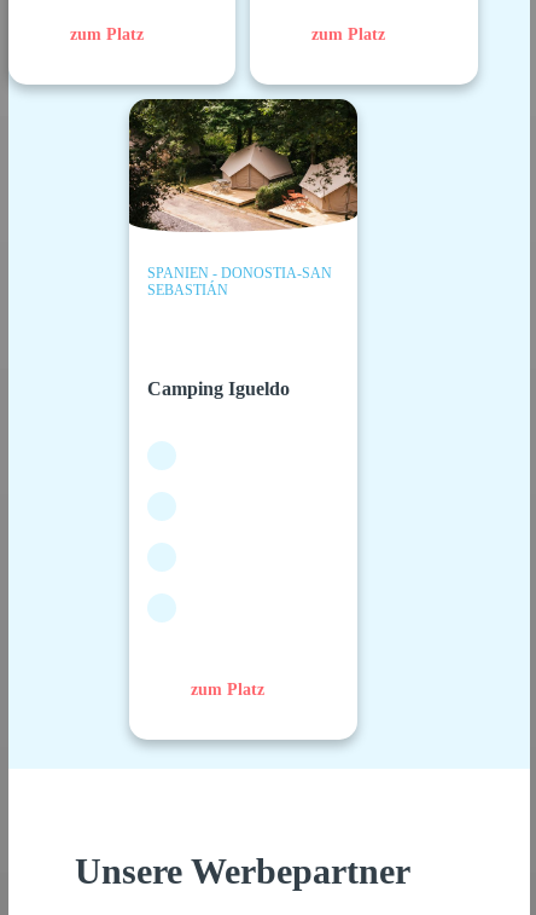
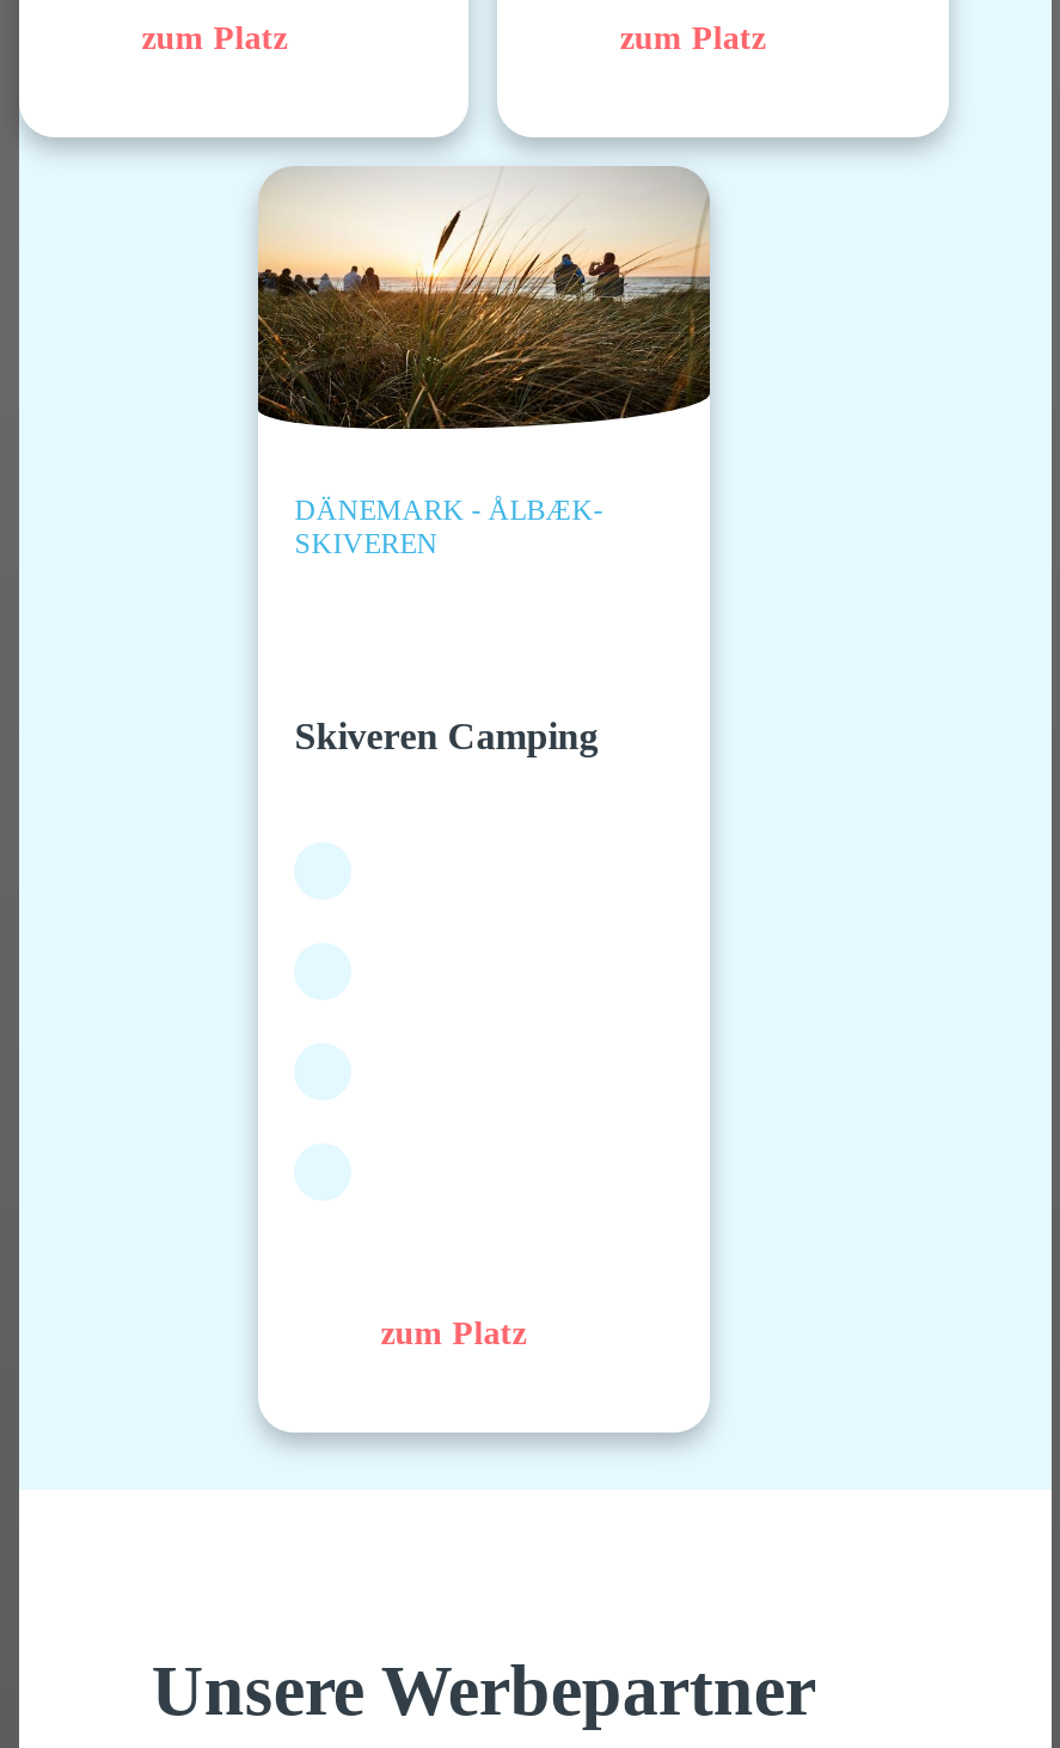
- [image]
- SPANIEN - DONOSTIA-SAN
- SEBASTIÁN
+ [image]
+ DÄNEMARK - ÅLBÆK-
+ SKIVEREN

- Camping Igueldo
+ Skiveren Camping
